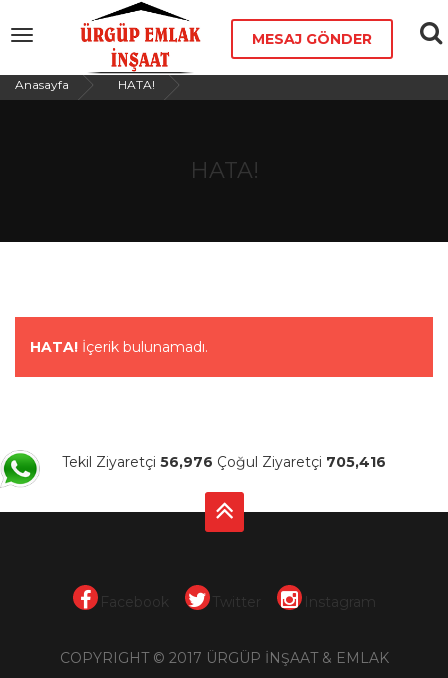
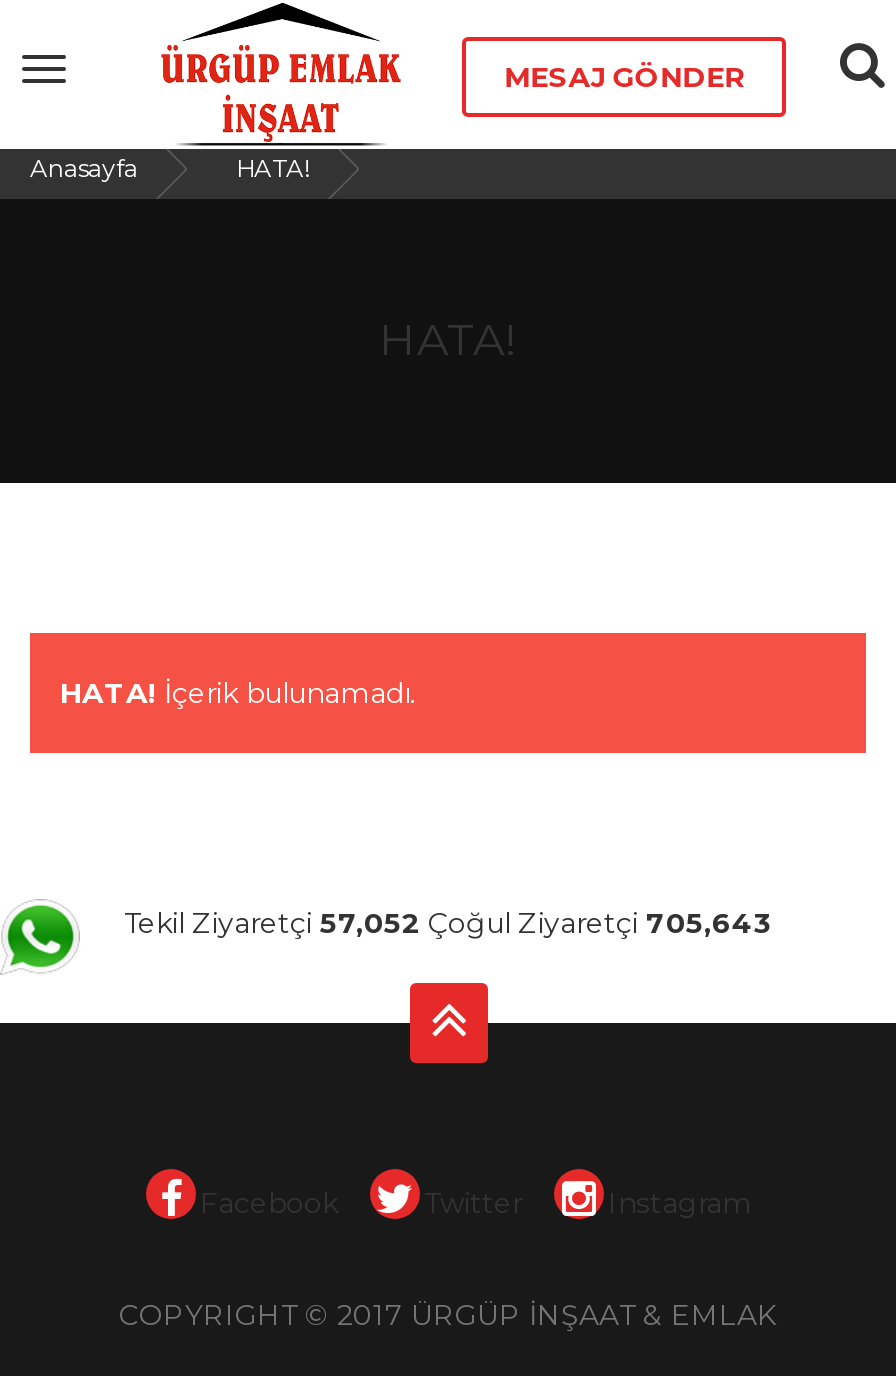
- Tekil Ziyaretçi 56,976 Çoğul Ziyaretçi 705,416
+ Tekil Ziyaretçi 57,052 Çoğul Ziyaretçi 705,643
